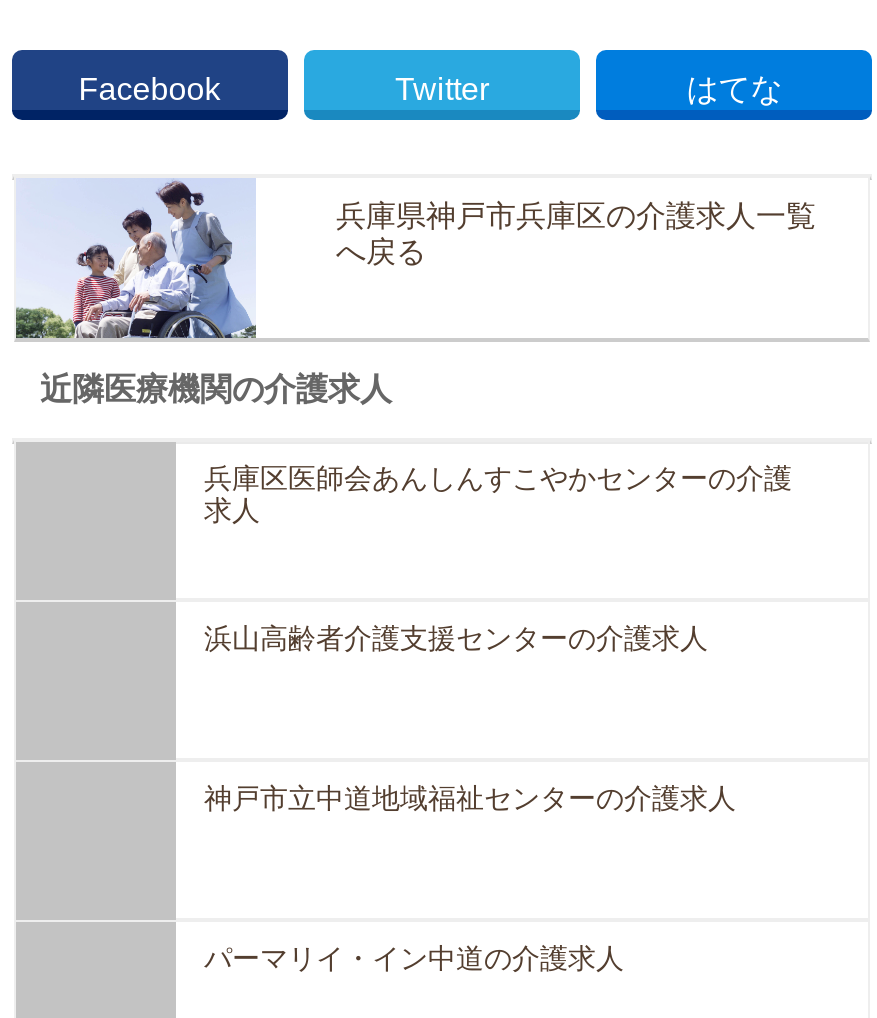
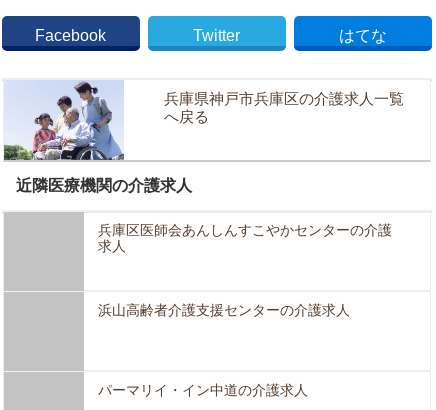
- 神戸市立中道地域福祉センターの介護求人
